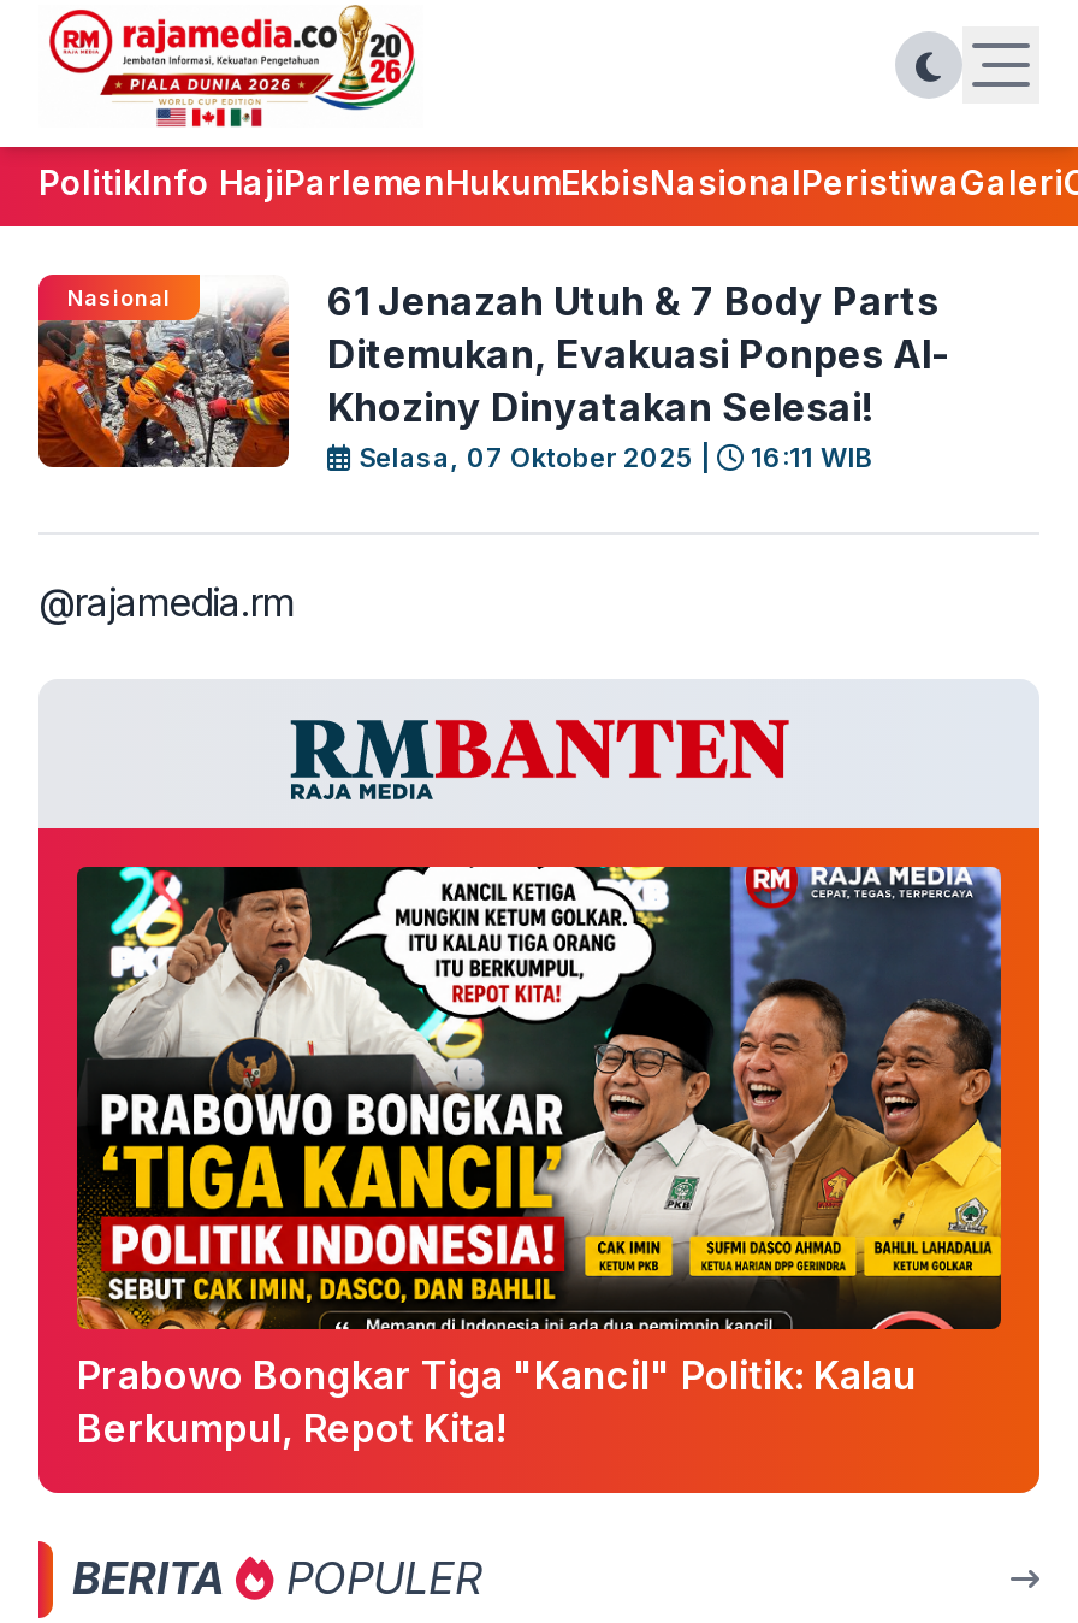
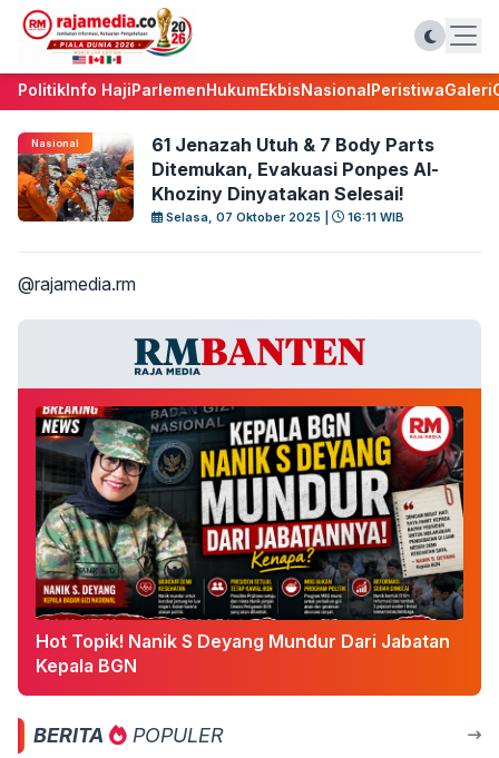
- [image]
- Prabowo Bongkar Tiga "Kancil" Politik: Kalau
- Berkumpul, Repot Kita!
+ [image]
+ Hot Topik! Nanik S Deyang Mundur Dari Jabatan
+ Kepala BGN
